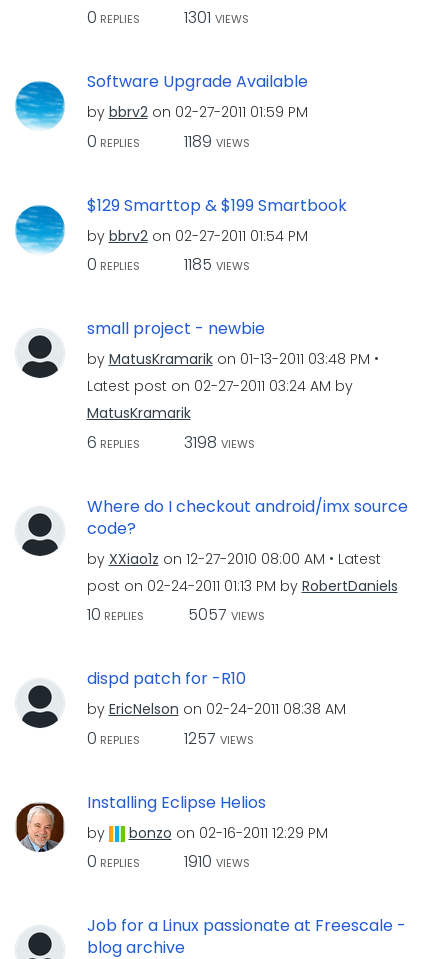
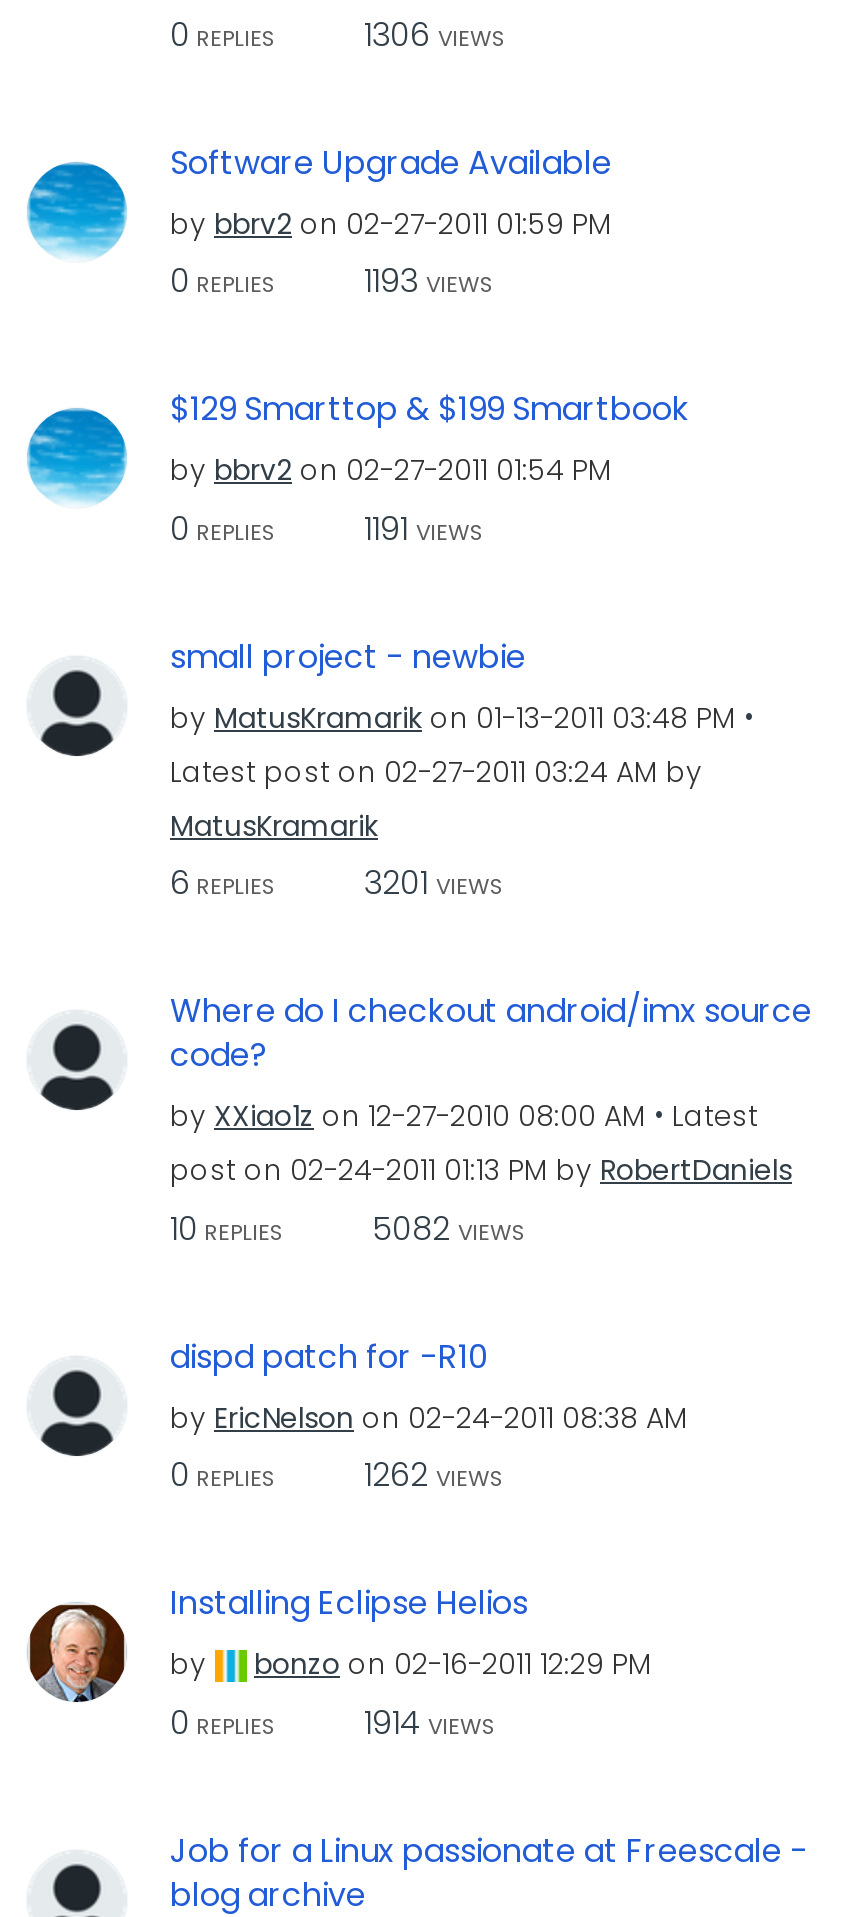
- 1301 VIEWS
+ 1306 VIEWS

- 1189 VIEWS
+ 1193 VIEWS

- 1185 VIEWS
+ 1191 VIEWS

- 6 REPLIES 3198 VIEWS
+ 6 REPLIES 3201 VIEWS

- 10 REPLIES 5057 VIEWS
+ 10 REPLIES 5082 VIEWS

- 1257 VIEWS
+ 1262 VIEWS

- 1910 VIEWS
+ 1914 VIEWS
